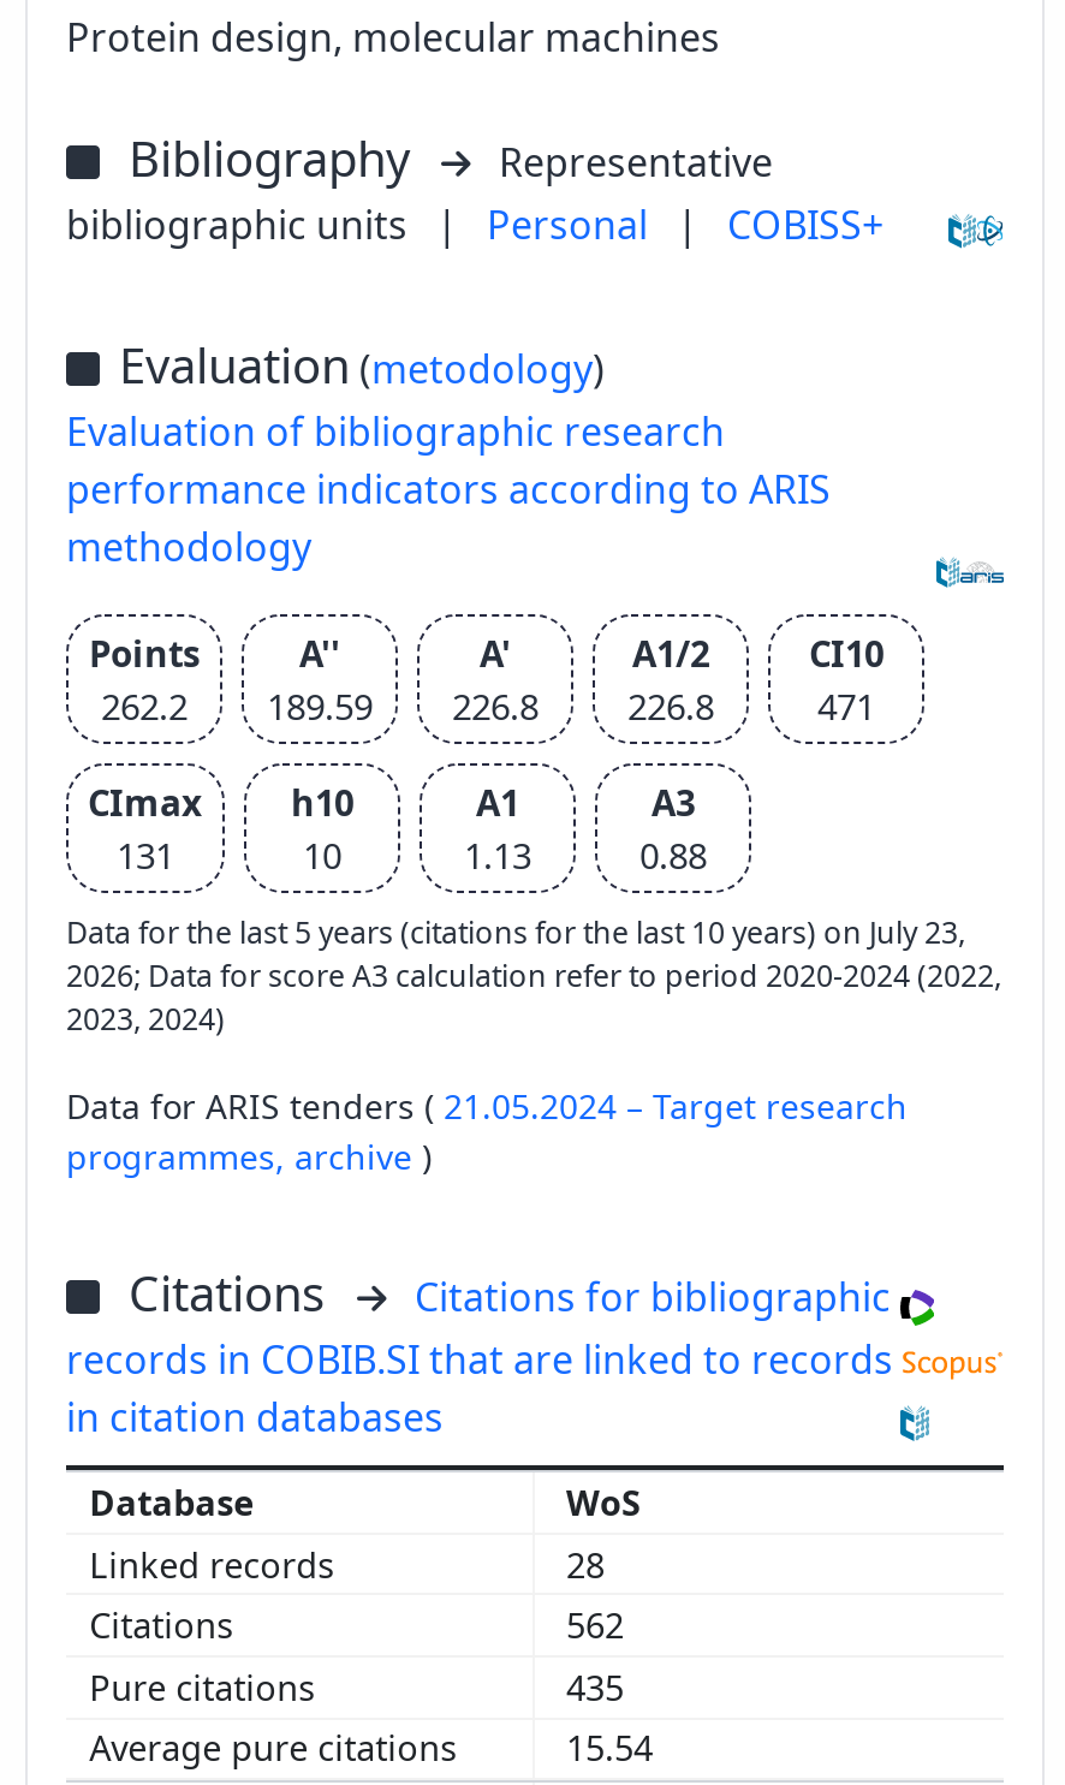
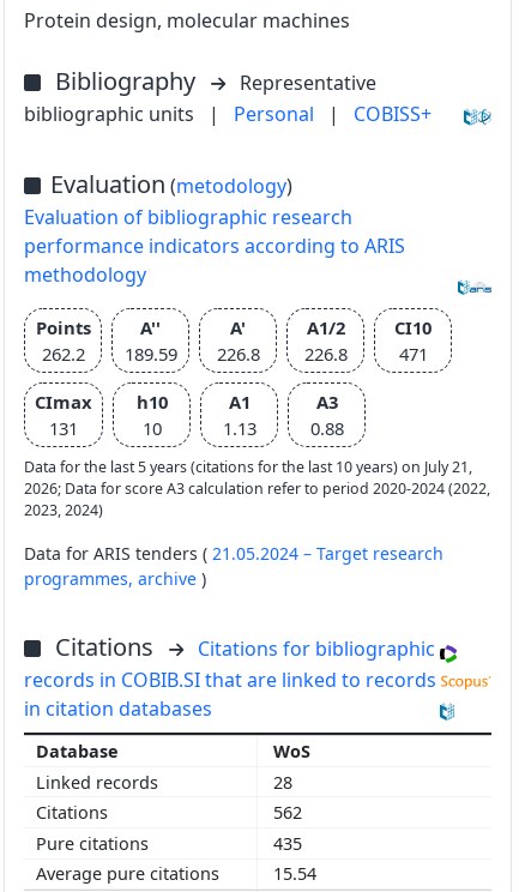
- Data for the last 5 years (citations for the last 10 years) on July 23,
+ Data for the last 5 years (citations for the last 10 years) on July 21,
